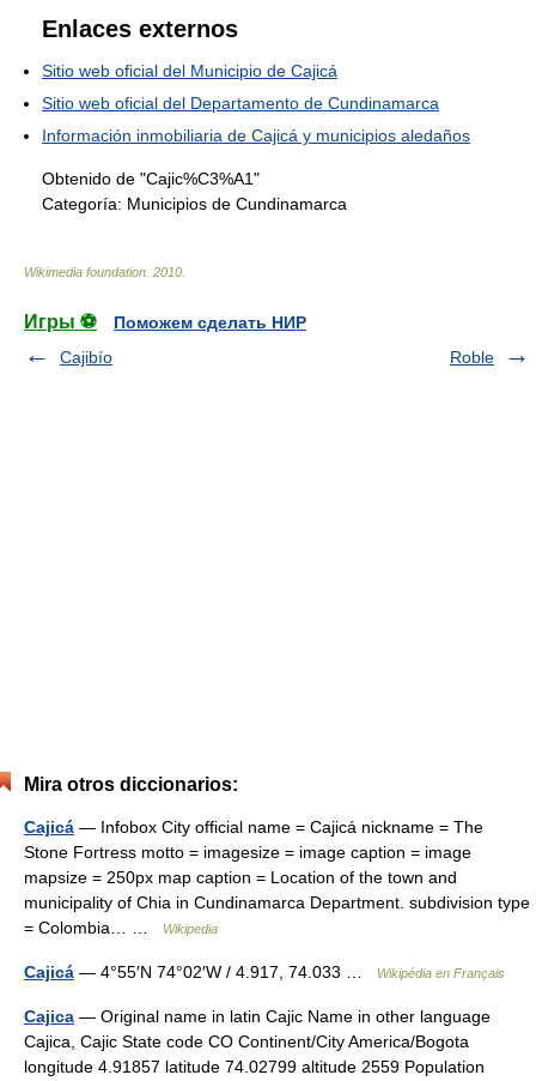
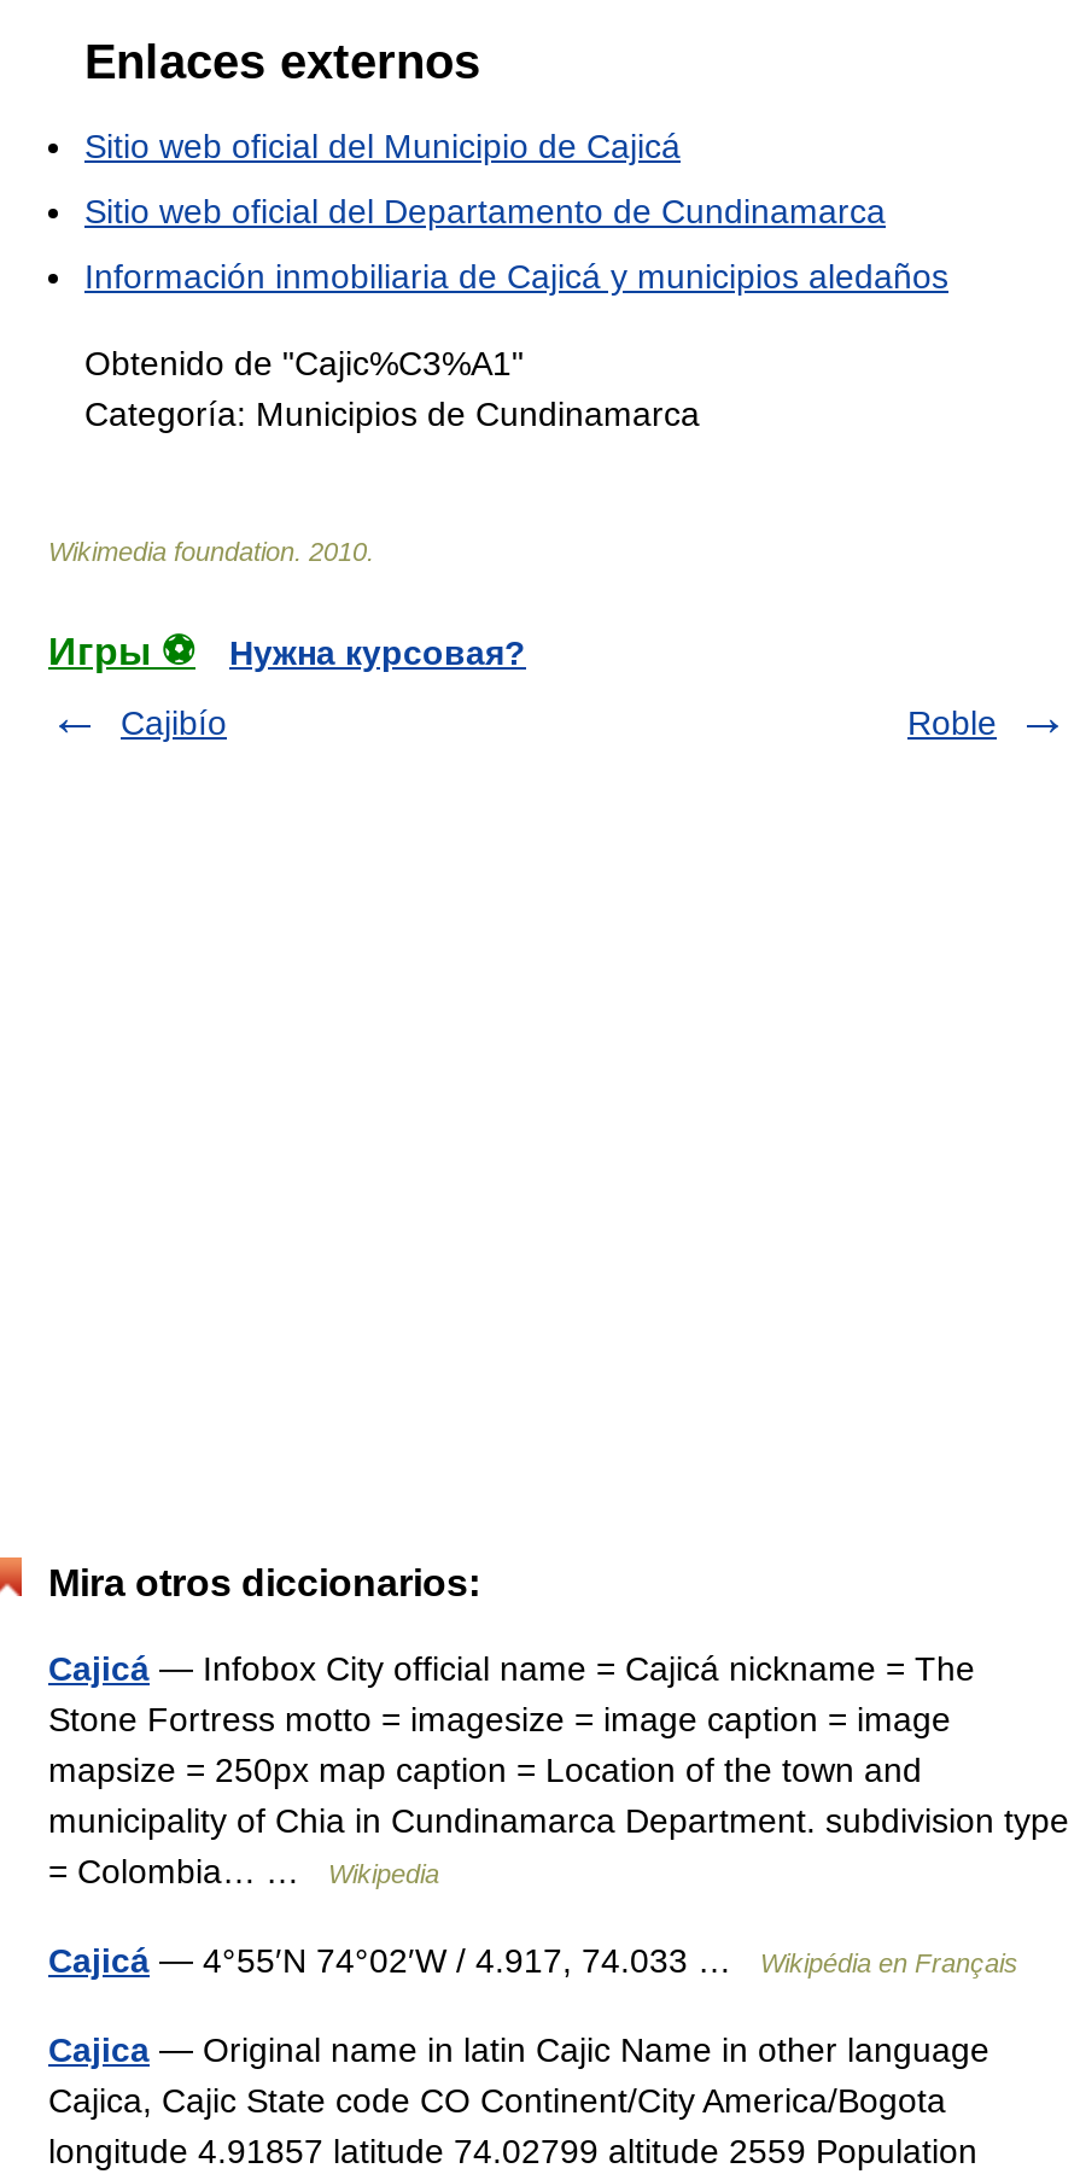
- Поможем сделать НИР
+ Нужна курсовая?
